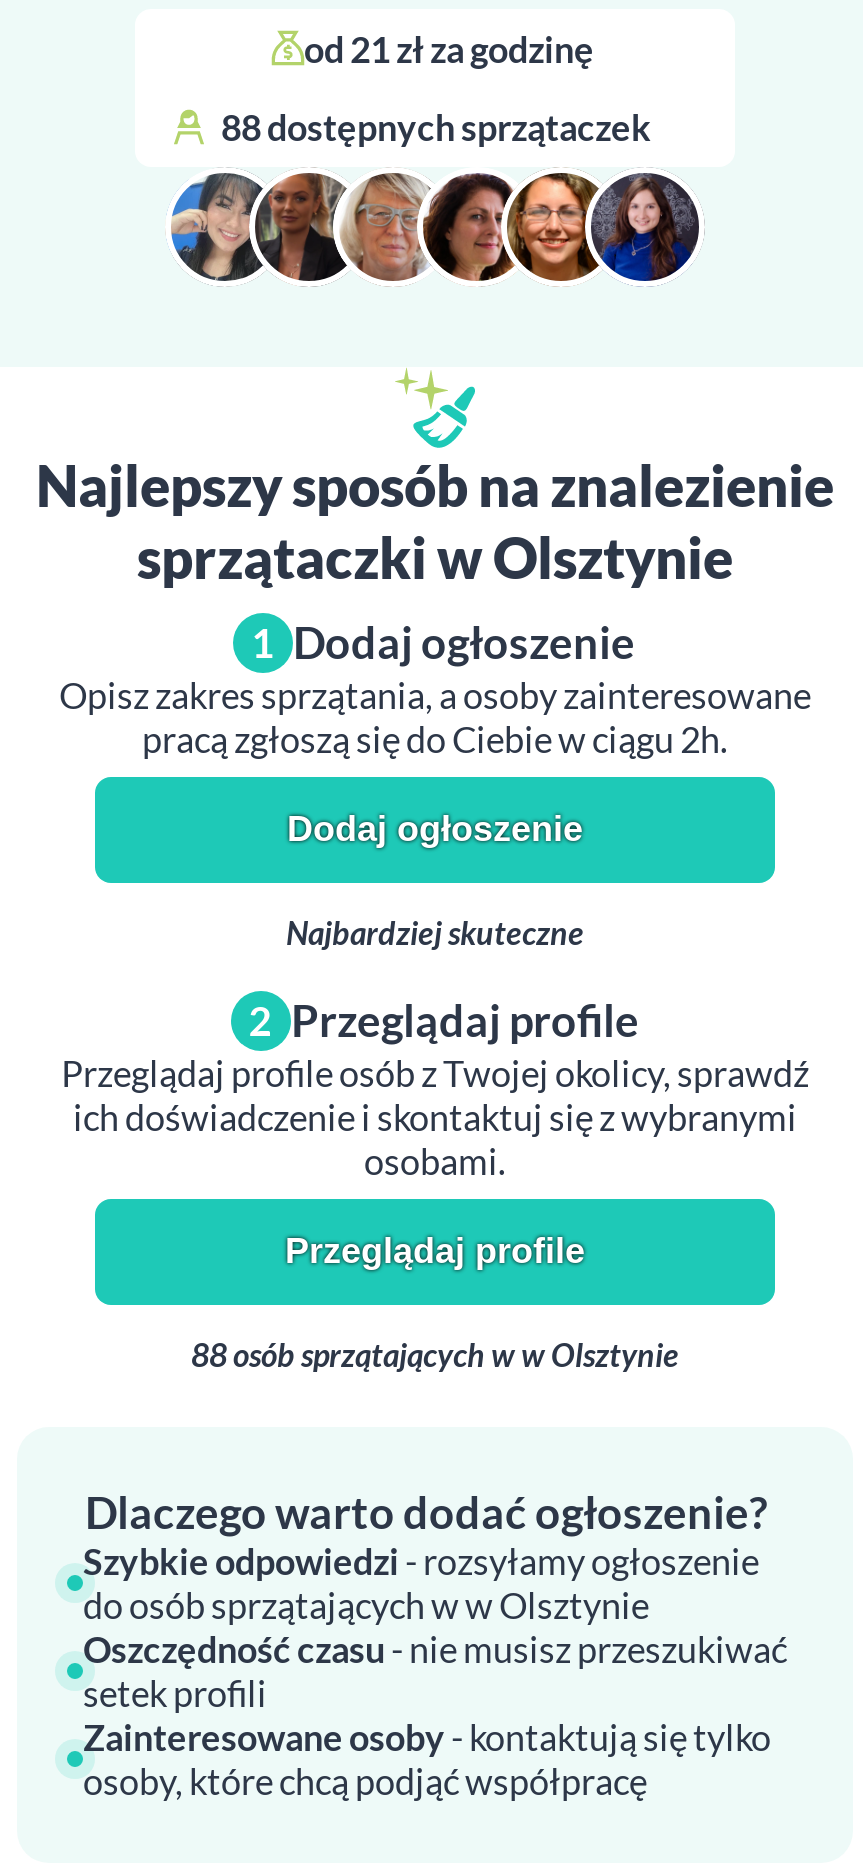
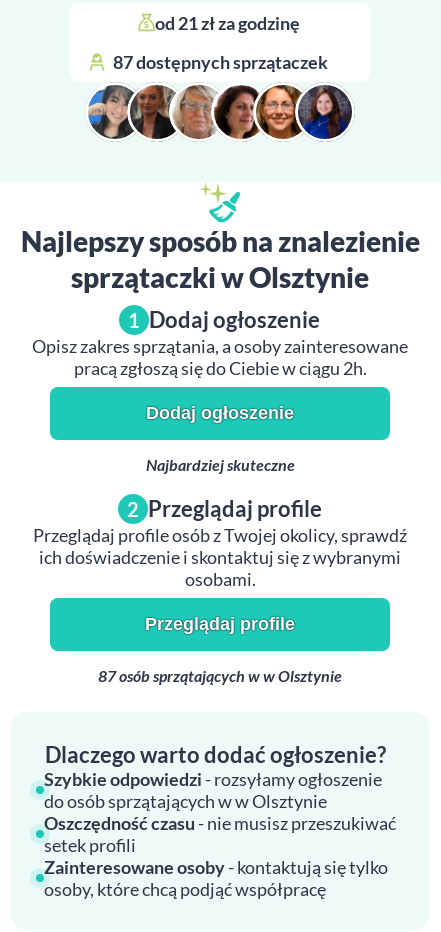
- 88 dostępnych sprzątaczek
+ 87 dostępnych sprzątaczek

- 88 osób sprzątających w w Olsztynie
+ 87 osób sprzątających w w Olsztynie
